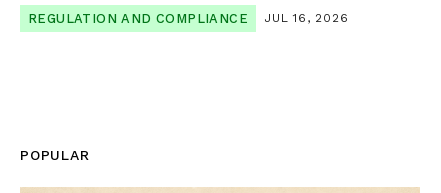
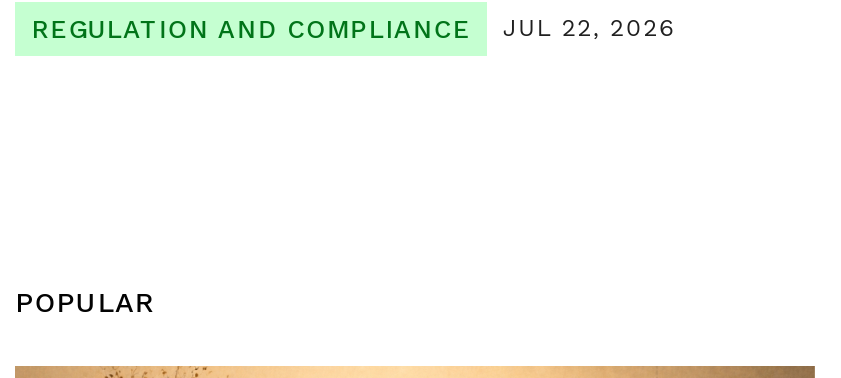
- REGULATION AND COMPLIANCE JUL 16, 2026
+ REGULATION AND COMPLIANCE JUL 22, 2026
